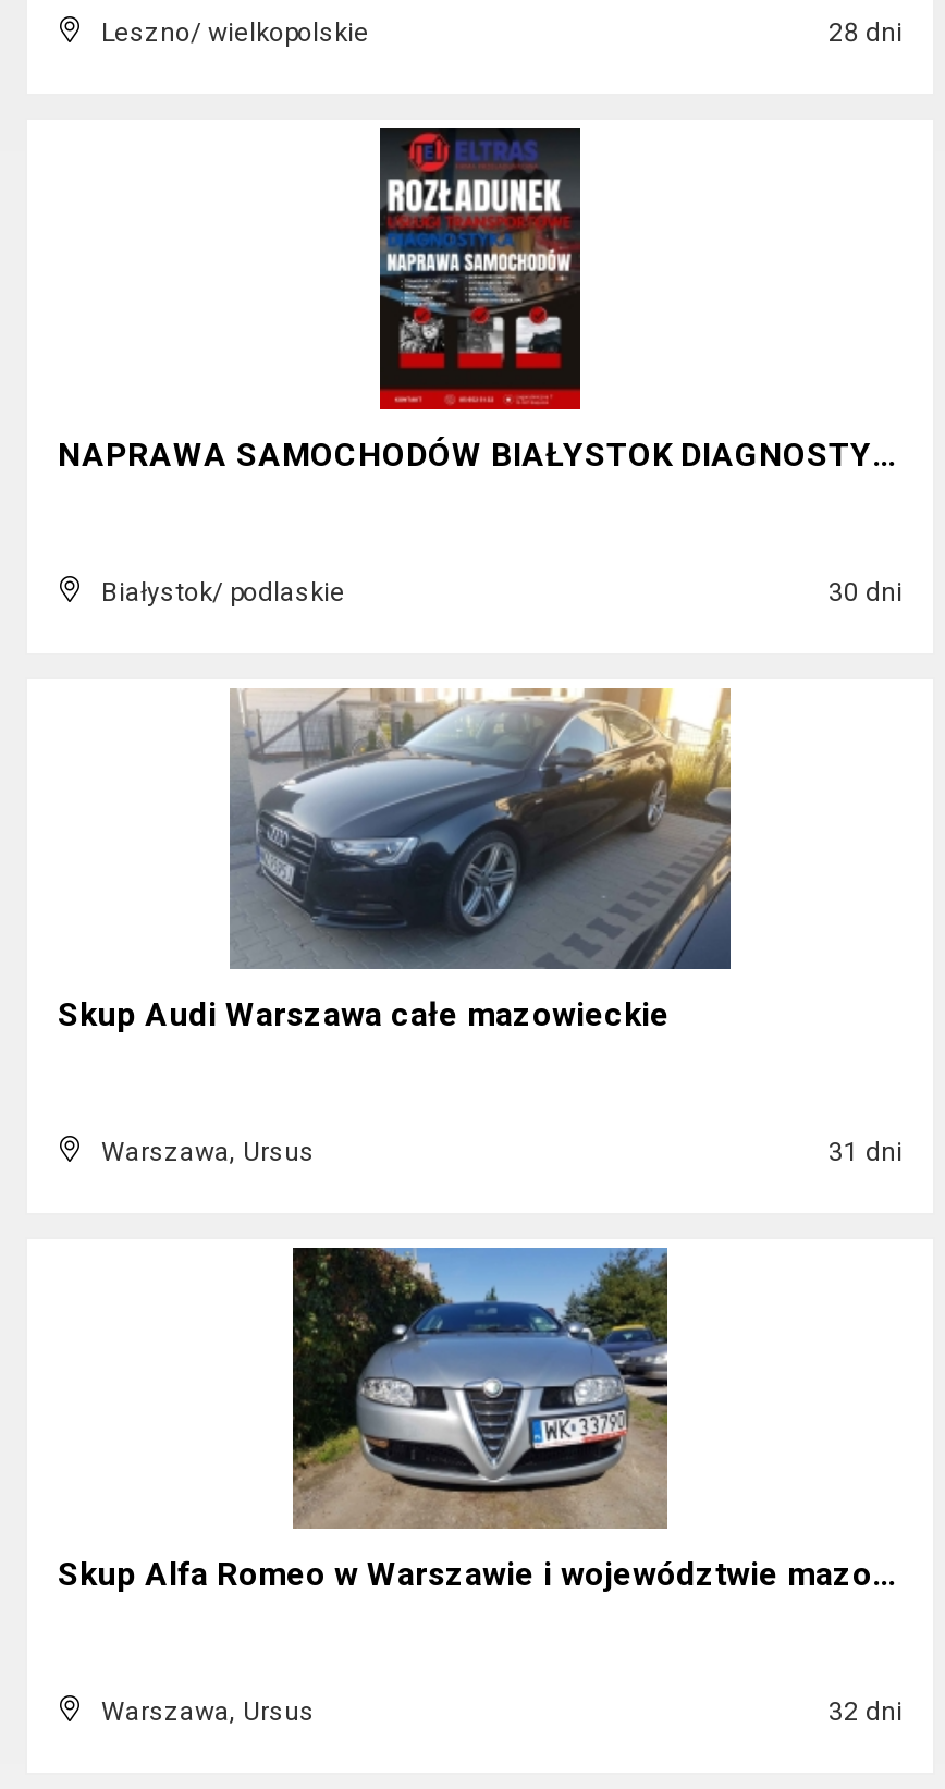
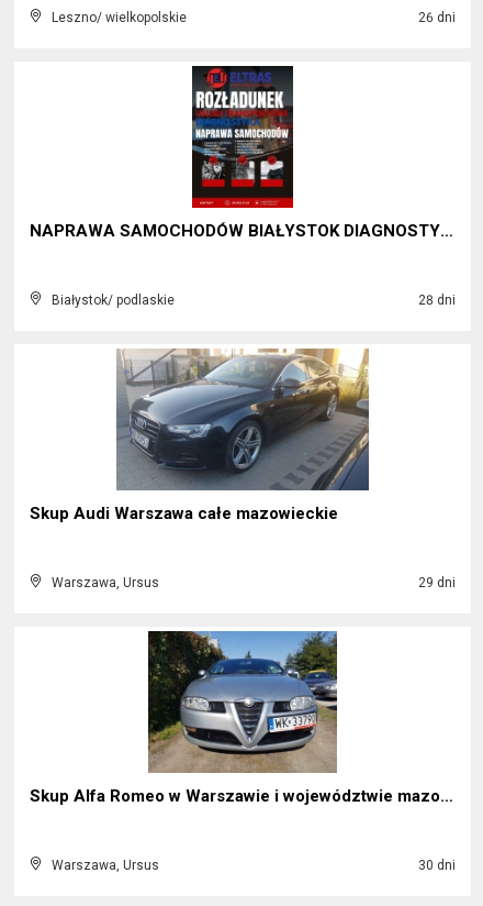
- 28 dni
+ 26 dni

- 30 dni
+ 28 dni

- 31 dni
+ 29 dni

- 32 dni
+ 30 dni
